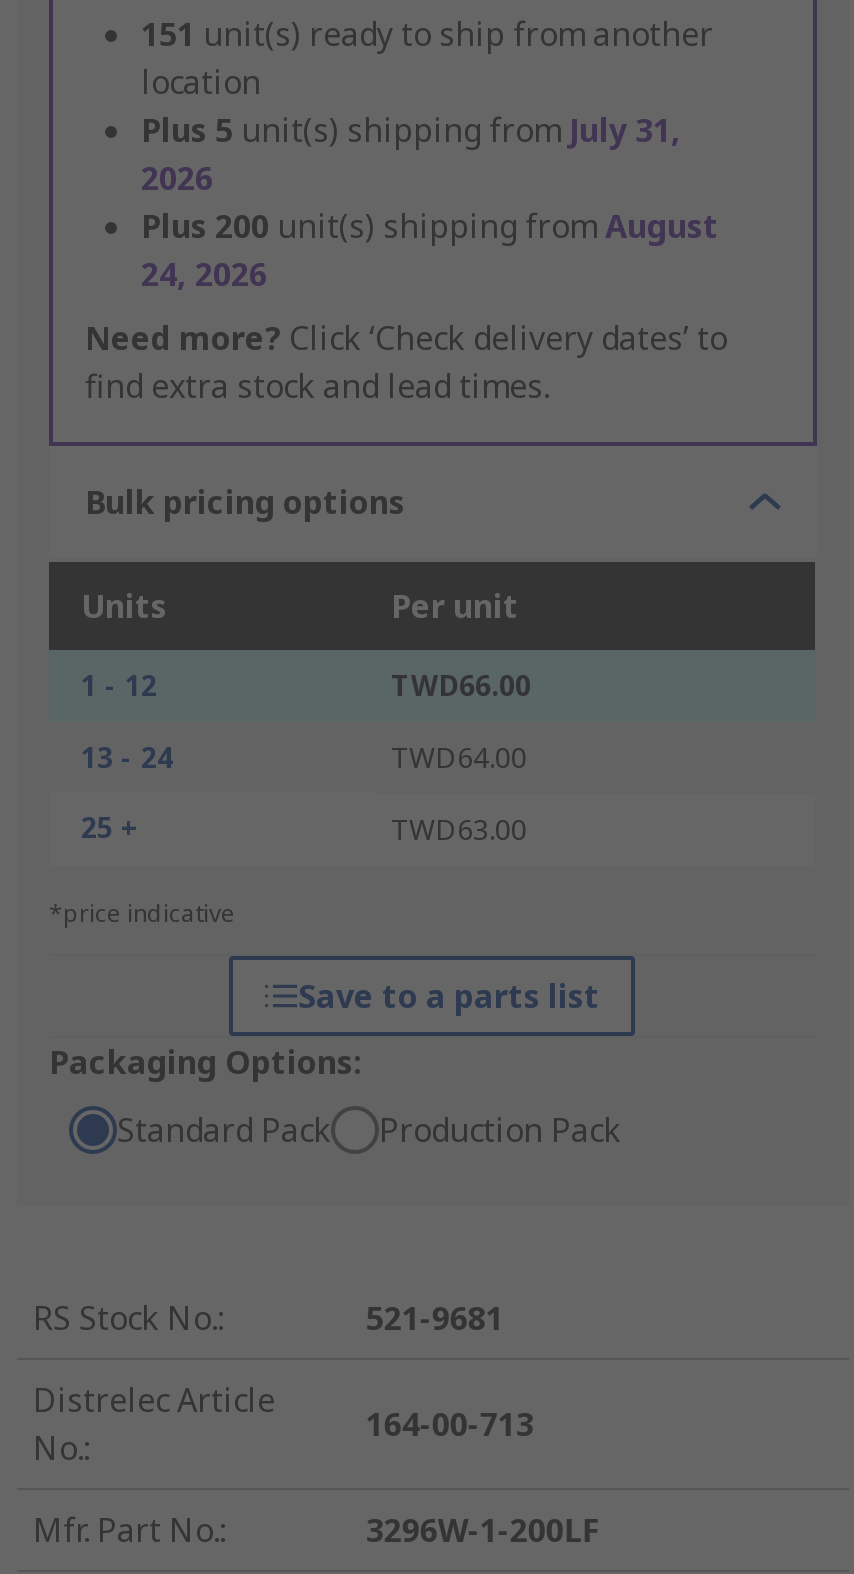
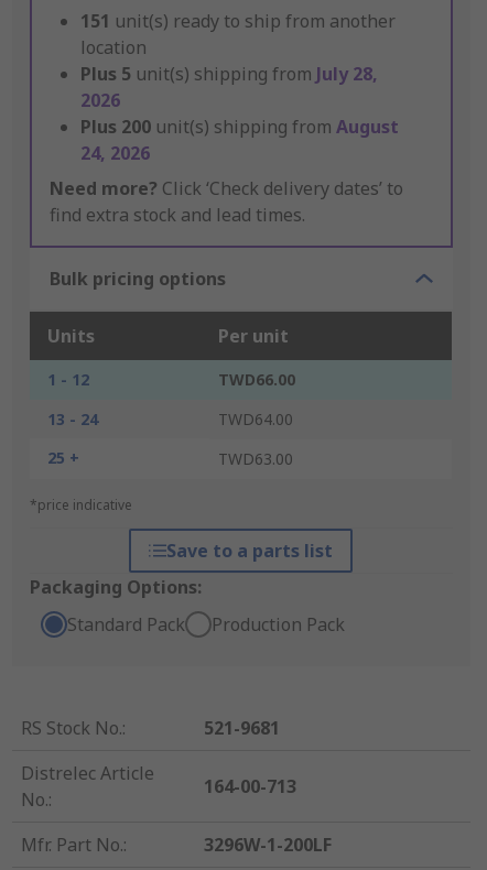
- Plus 5 unit(s) shipping from July 31,
+ Plus 5 unit(s) shipping from July 28,
